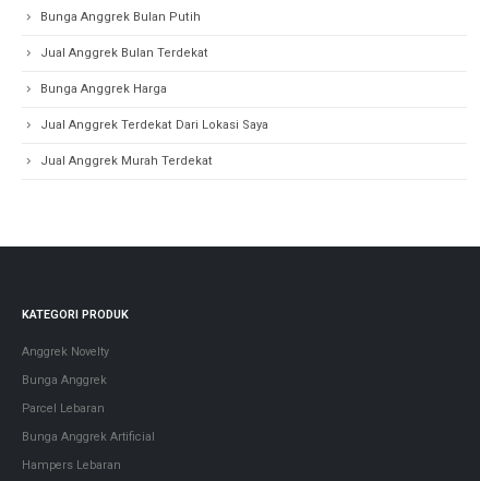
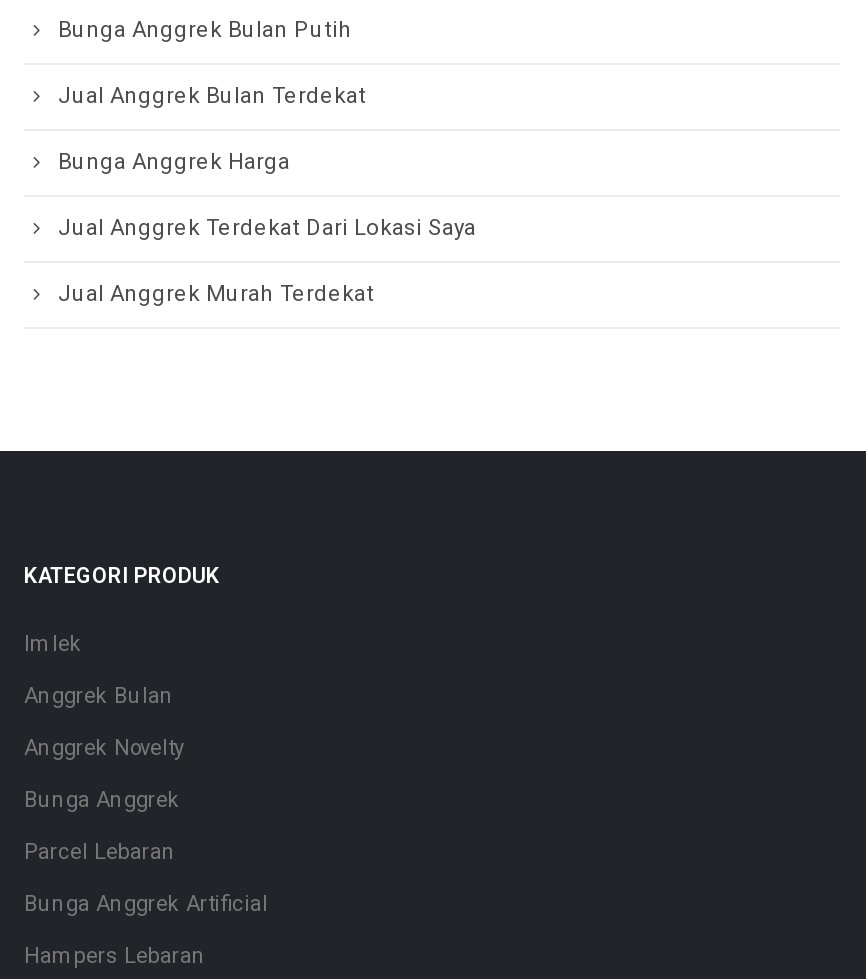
+ Imlek
+ Anggrek Bulan
